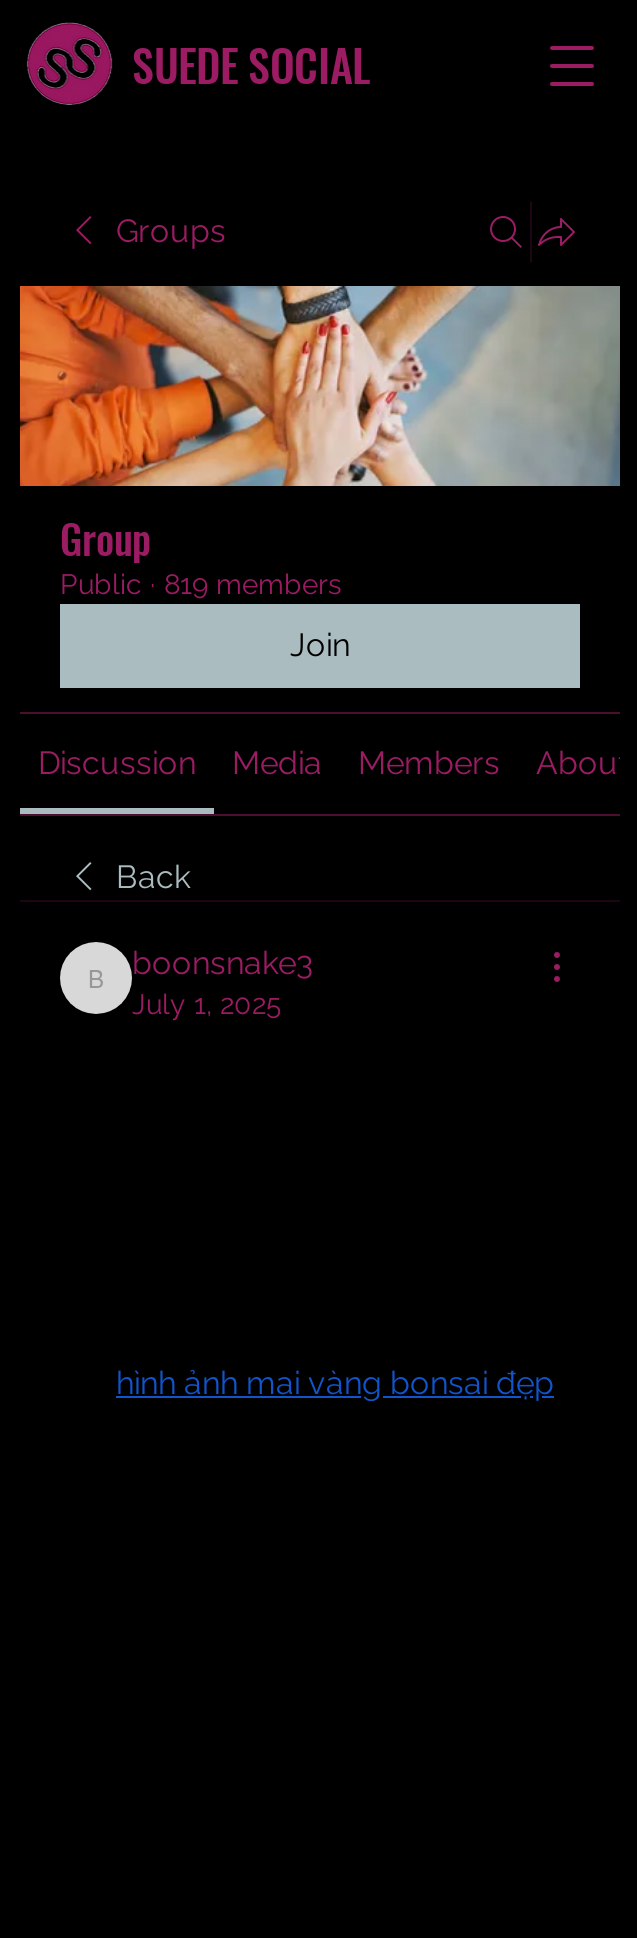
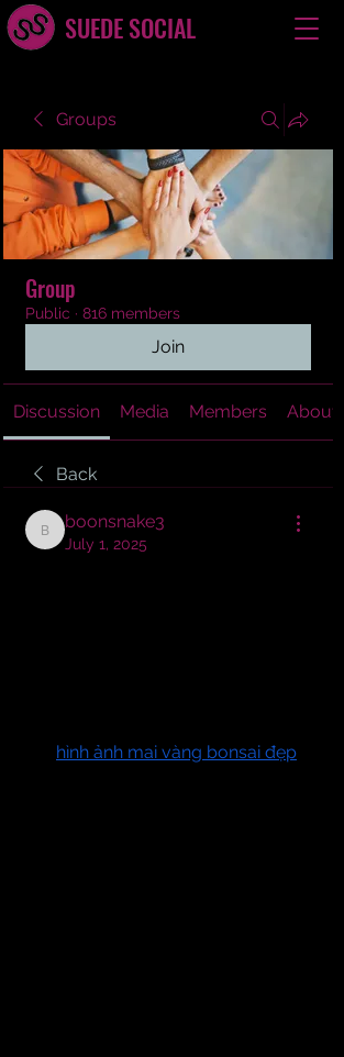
- Public · 819 members
+ Public · 816 members
